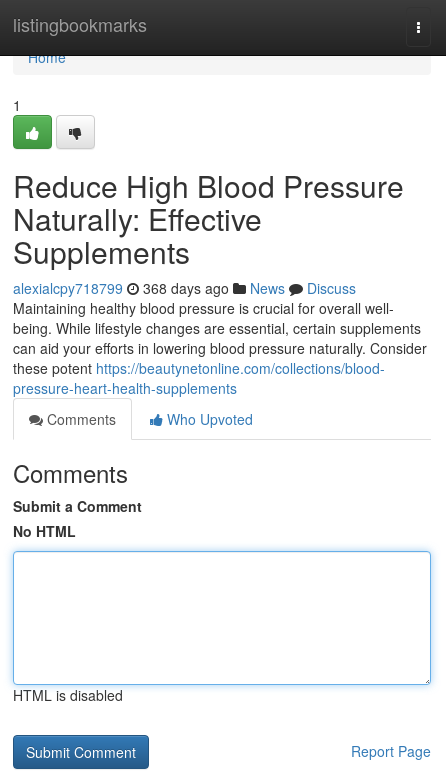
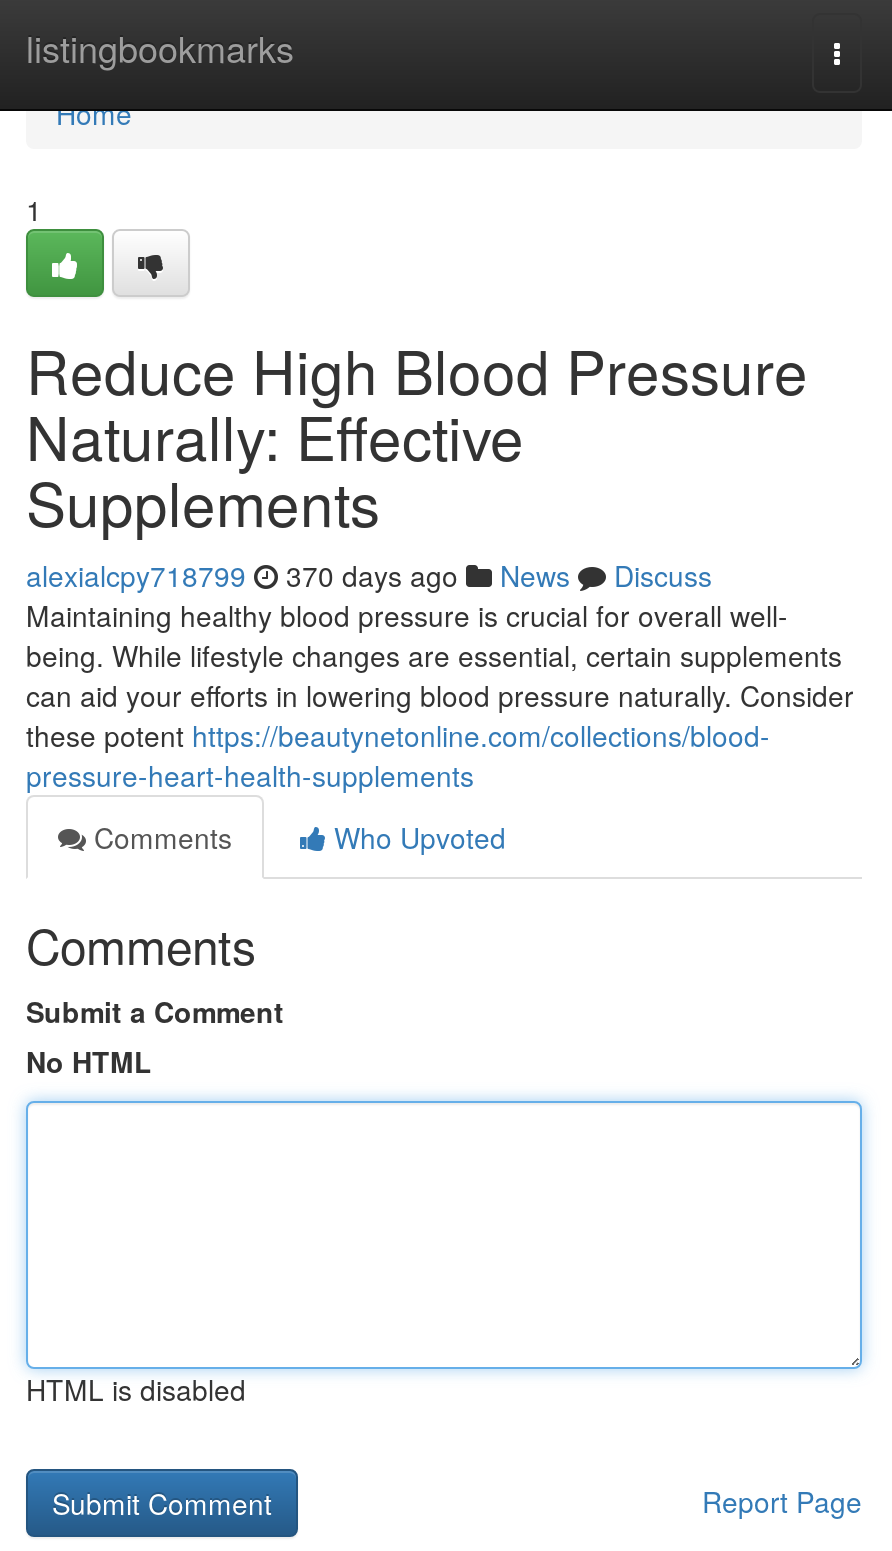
- alexialcpy718799 368 days ago News Discuss
+ alexialcpy718799 370 days ago News Discuss
